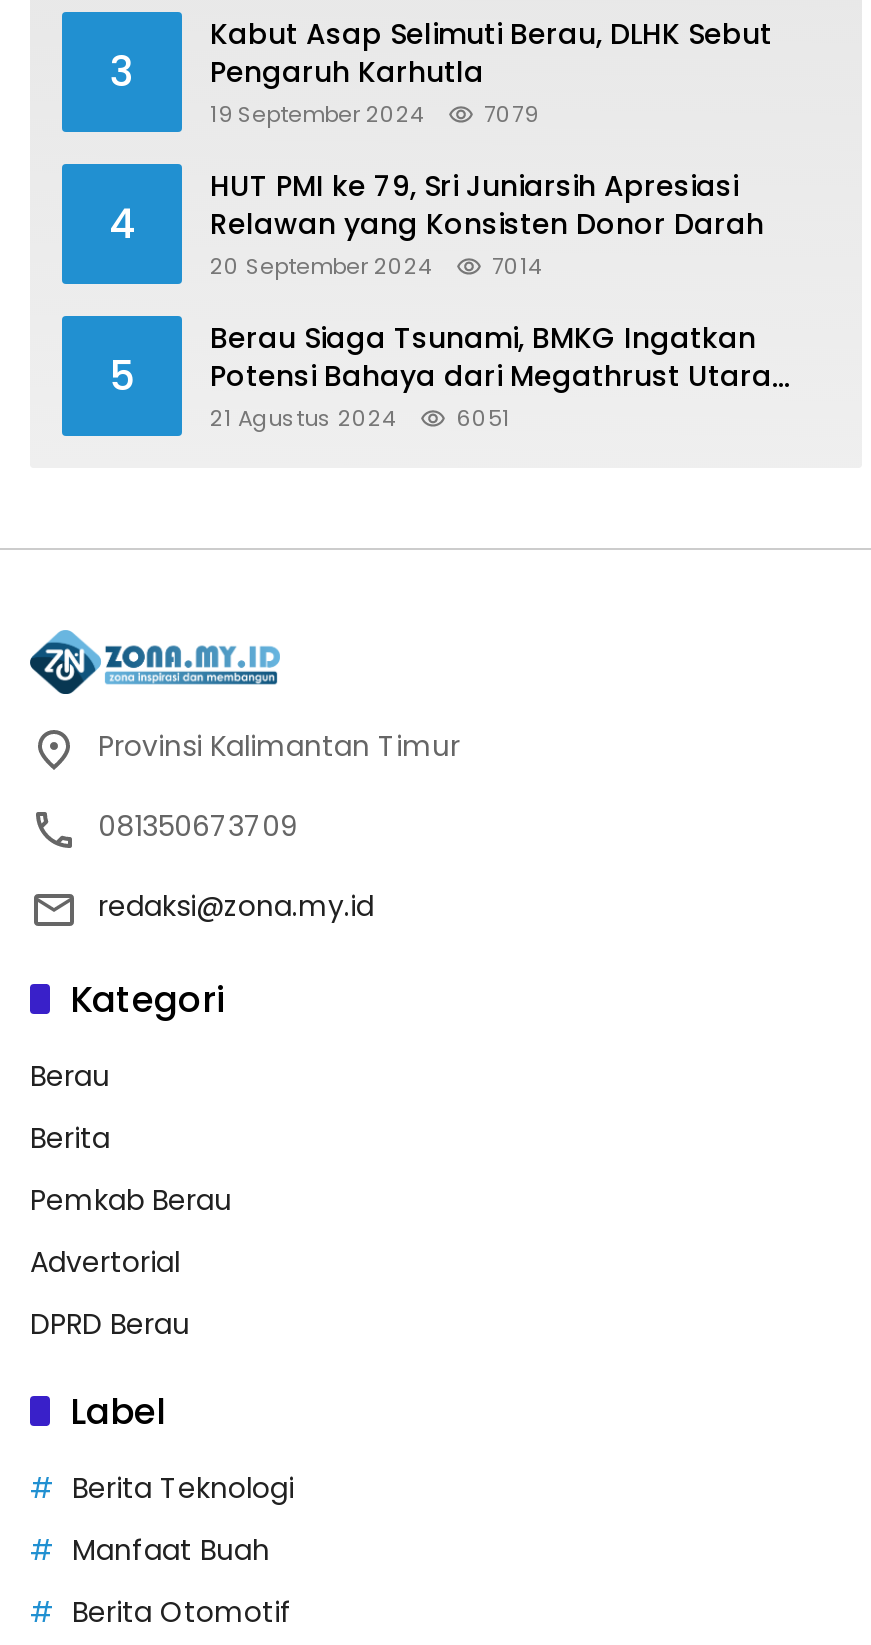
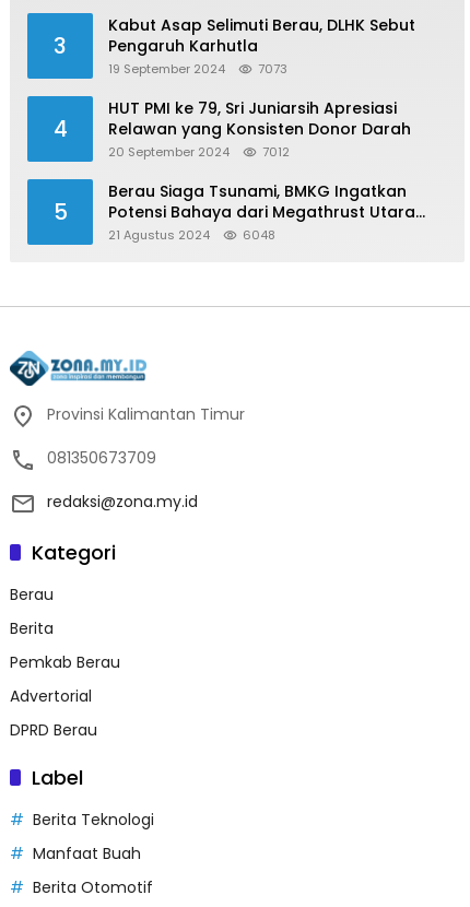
- 19 September 2024 7079
+ 19 September 2024 7073

- 20 September 2024 7014
+ 20 September 2024 7012

- 6051
+ 6048
